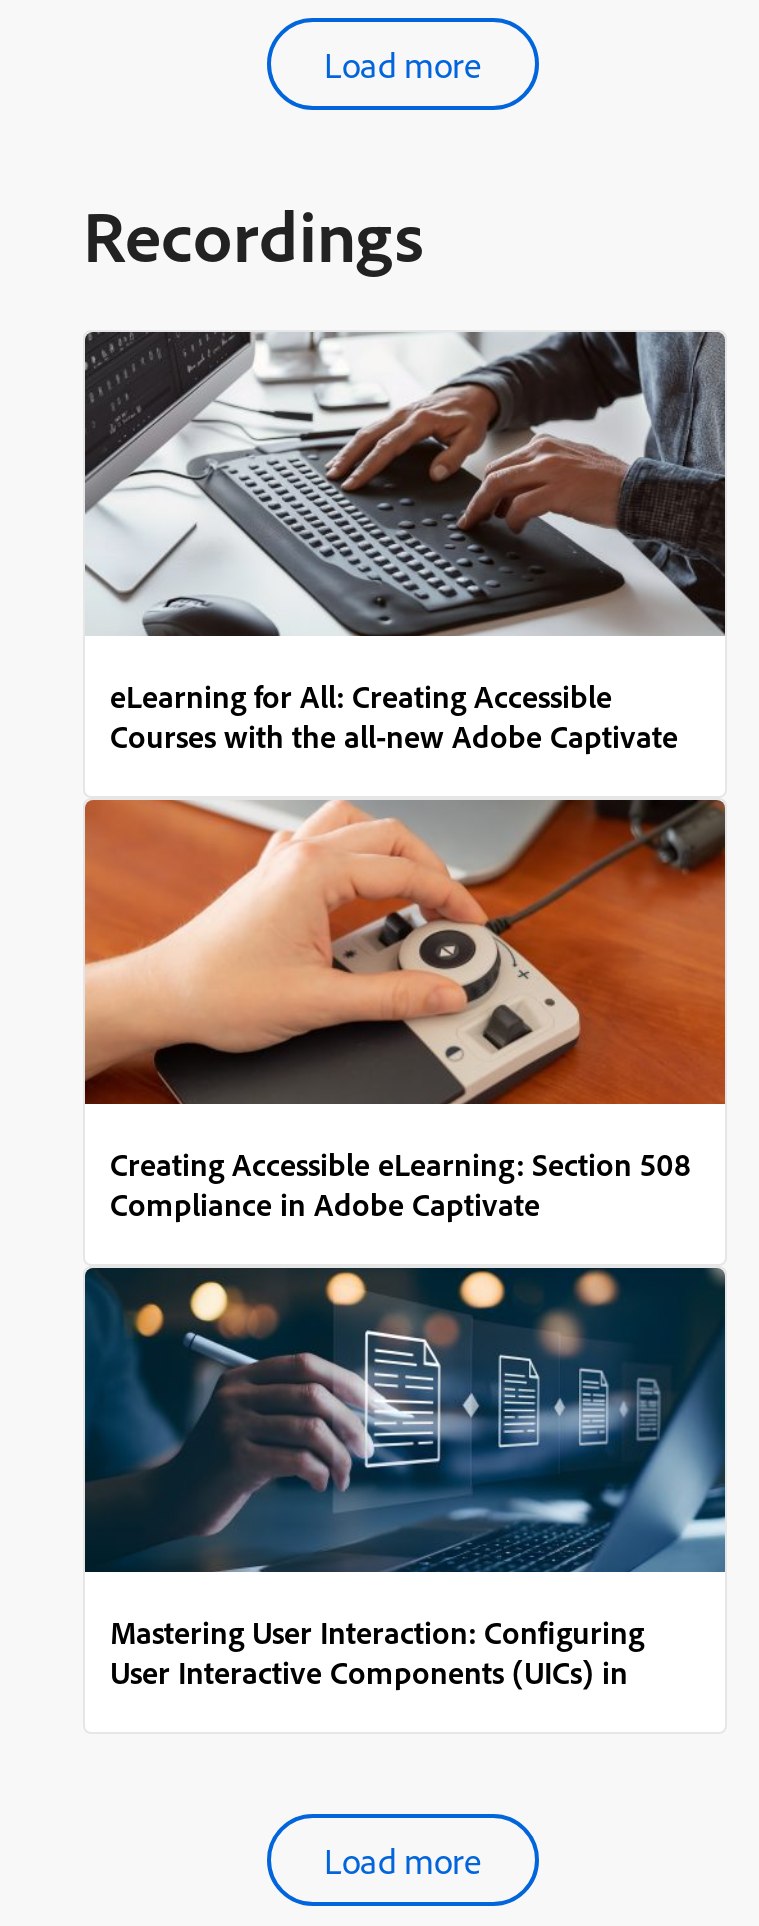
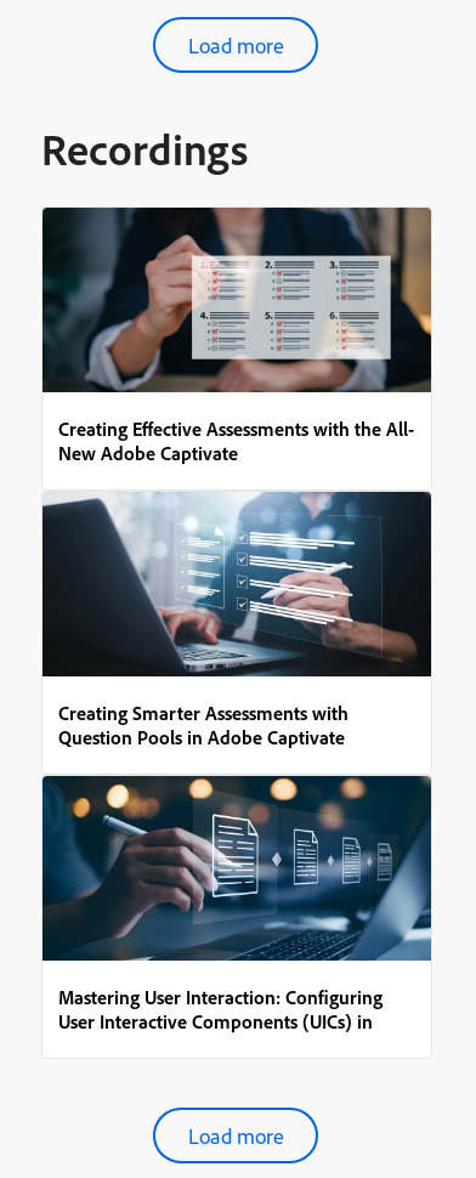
- [image]
- eLearning for All: Creating Accessible
- Courses with the all-new Adobe Captivate
+ [image]
+ Creating Effective Assessments with the All-
+ New Adobe Captivate

- [image]
- Creating Accessible eLearning: Section 508
- Compliance in Adobe Captivate
+ [image]
+ Creating Smarter Assessments with
+ Question Pools in Adobe Captivate
